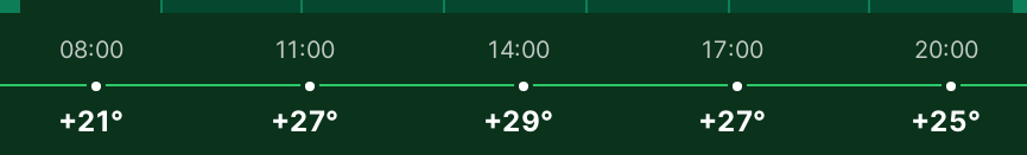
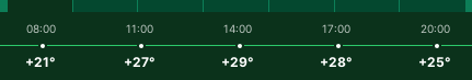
- +27°
+ +28°
